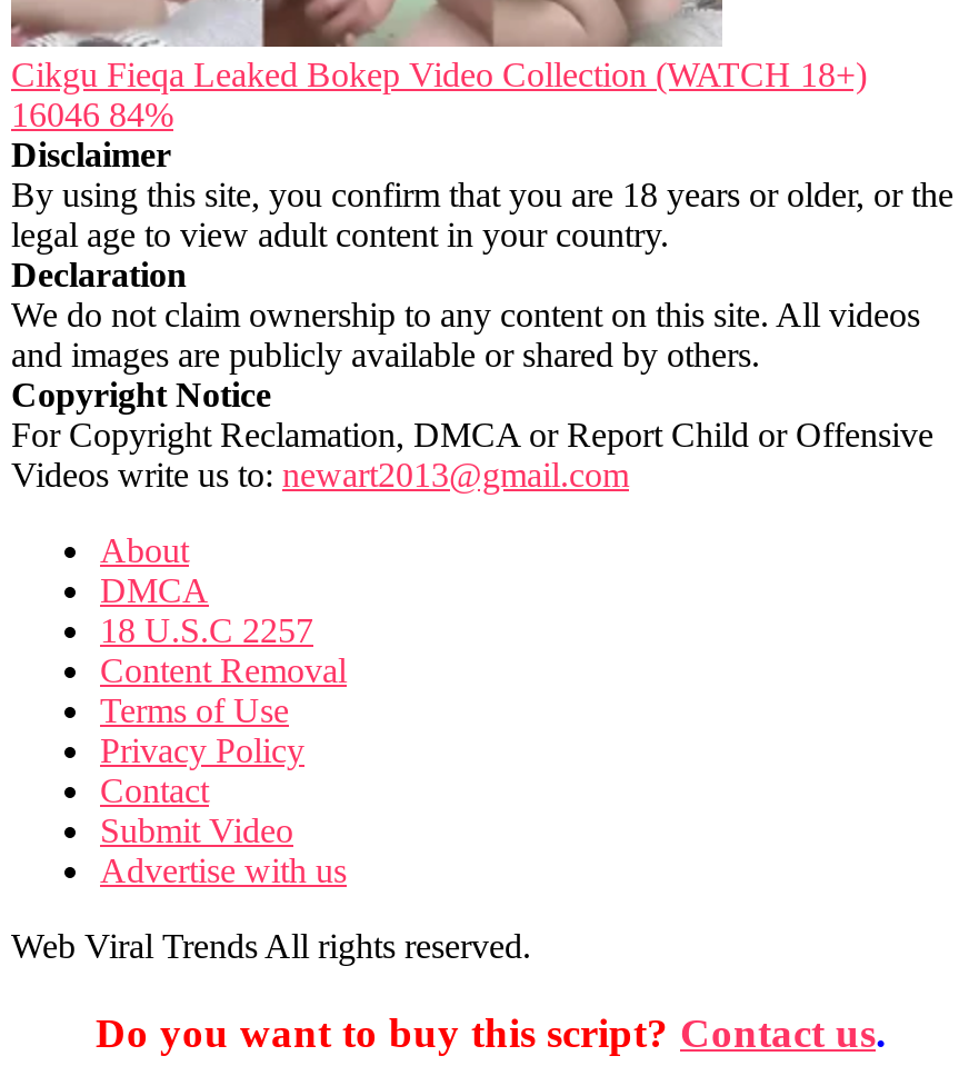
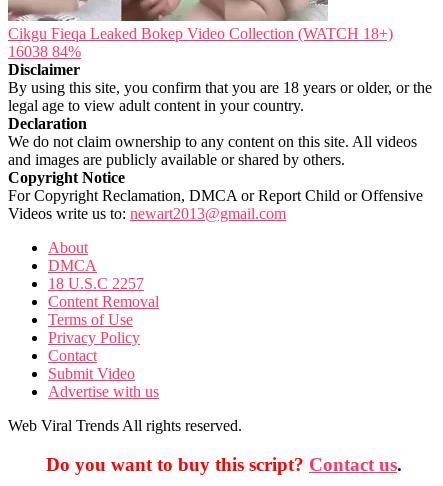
- 16046 84%
+ 16038 84%
